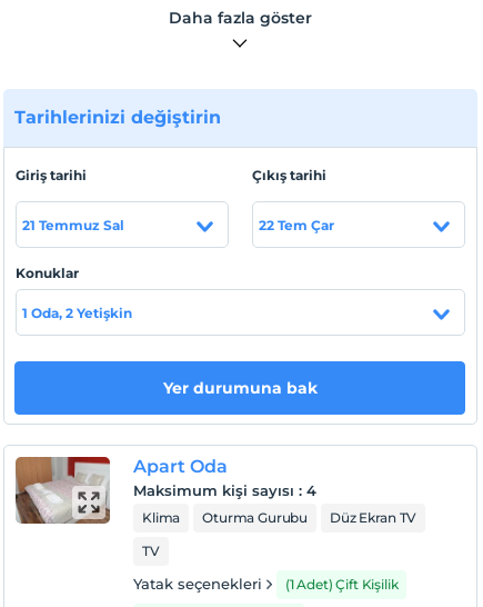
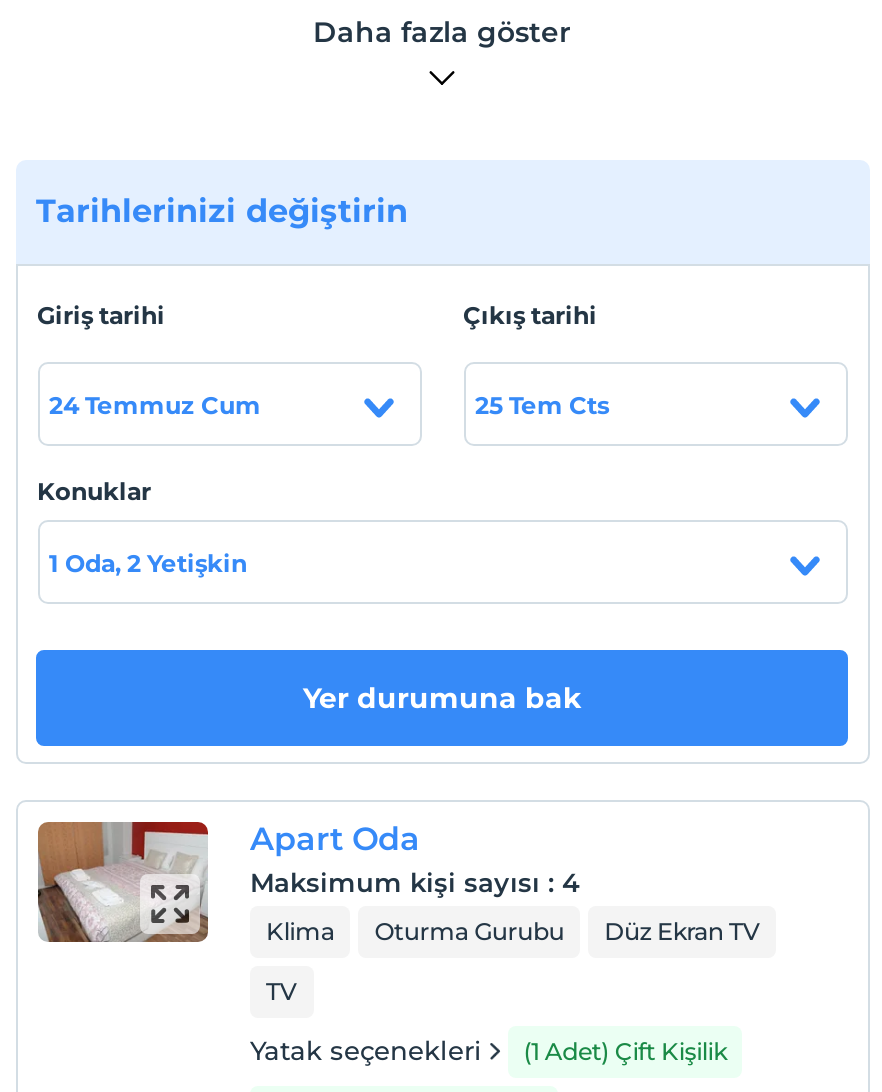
- 21 Temmuz Sal
+ 24 Temmuz Cum

- 22 Tem Çar
+ 25 Tem Cts
